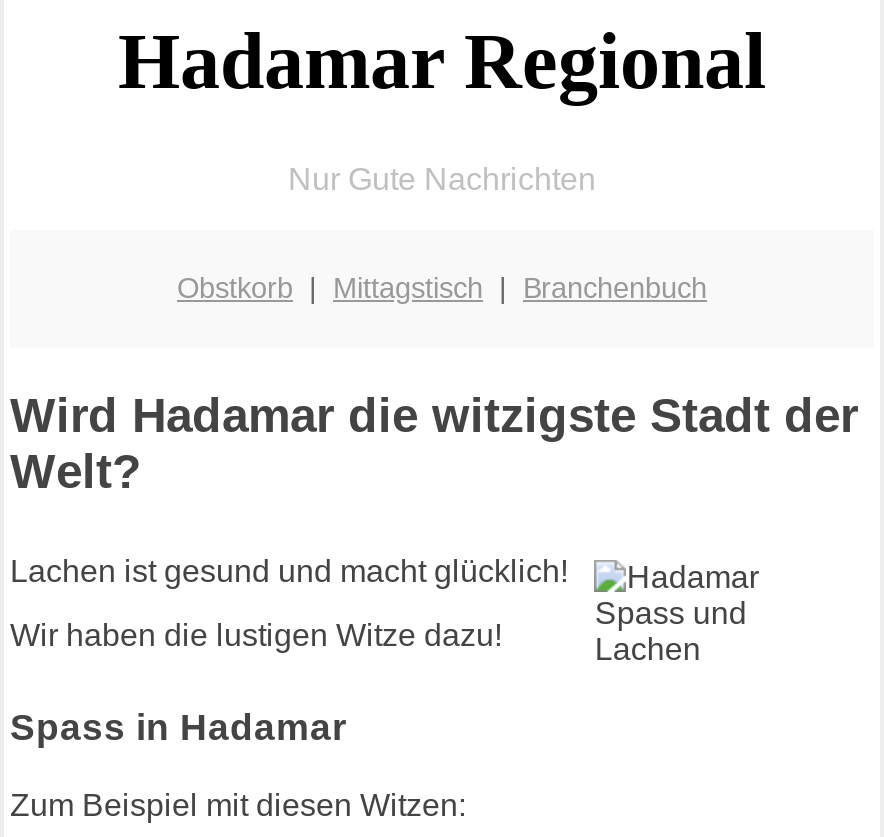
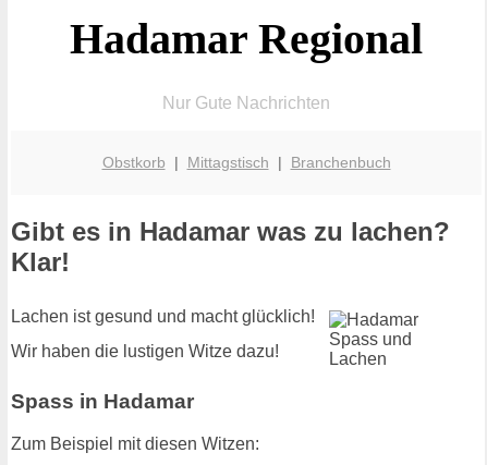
- Wird Hadamar die witzigste Stadt der
- Welt?
+ Gibt es in Hadamar was zu lachen?
+ Klar!
